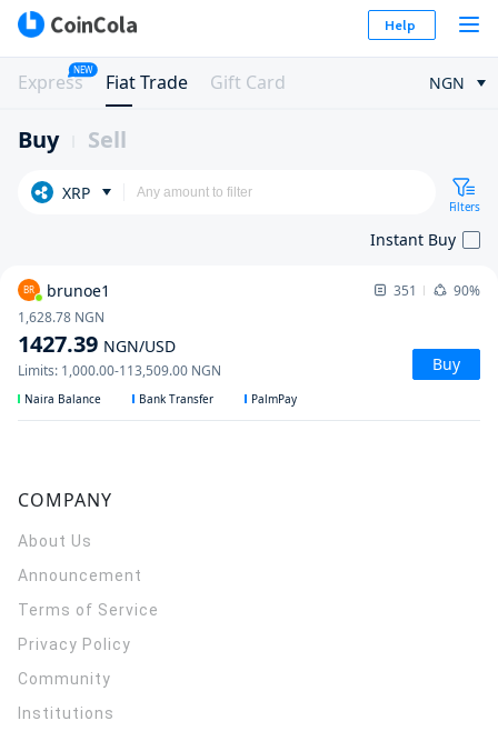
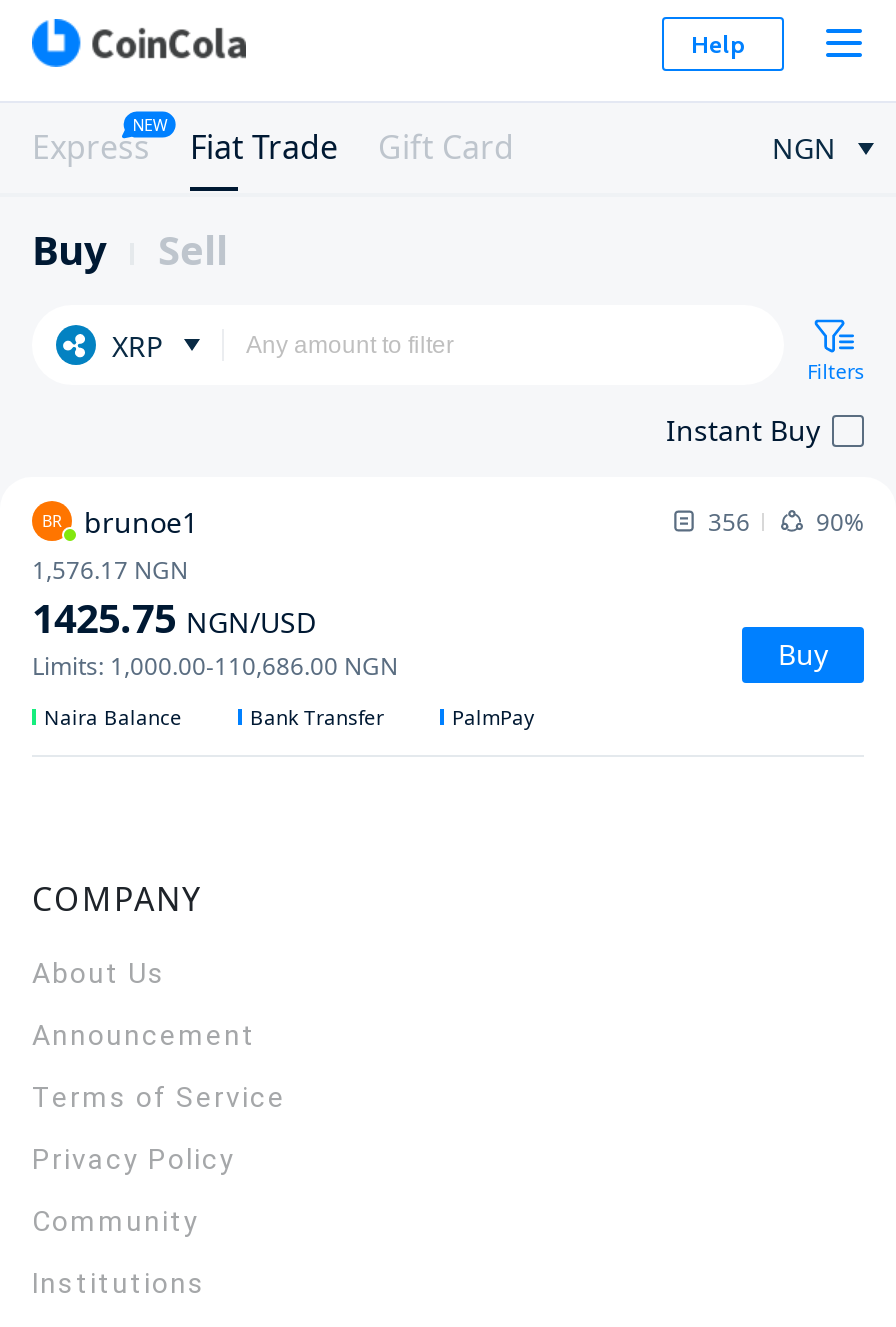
- 351 90%
+ 356 90%

- 1,628.78 NGN
+ 1,576.17 NGN

- 1427.39 NGN/USD
+ 1425.75 NGN/USD

- Limits: 1,000.00-113,509.00 NGN
+ Limits: 1,000.00-110,686.00 NGN
